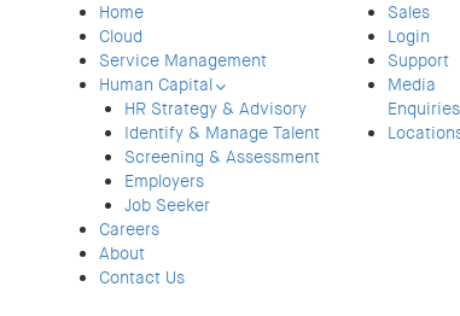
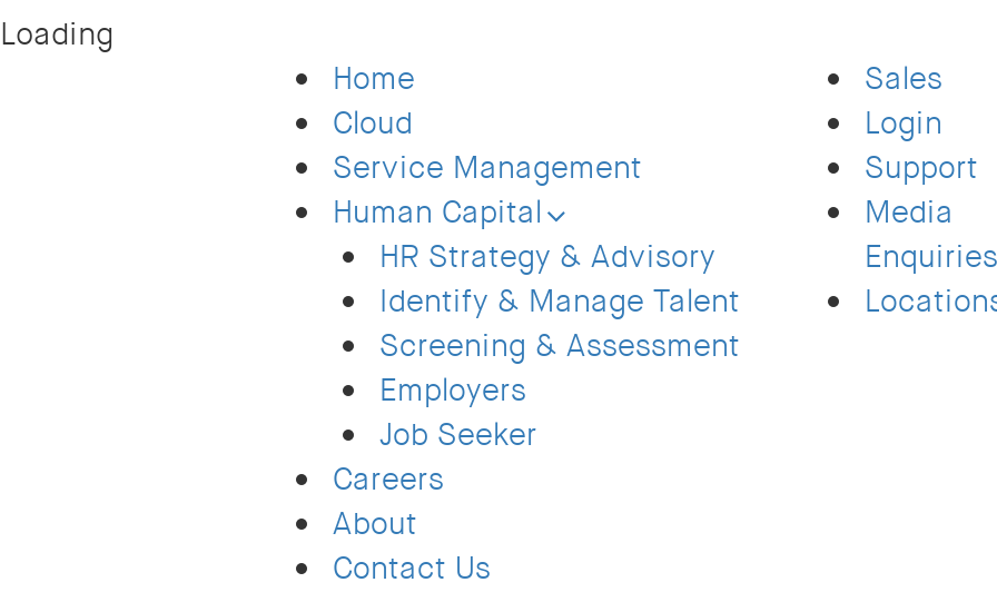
+ Loading
